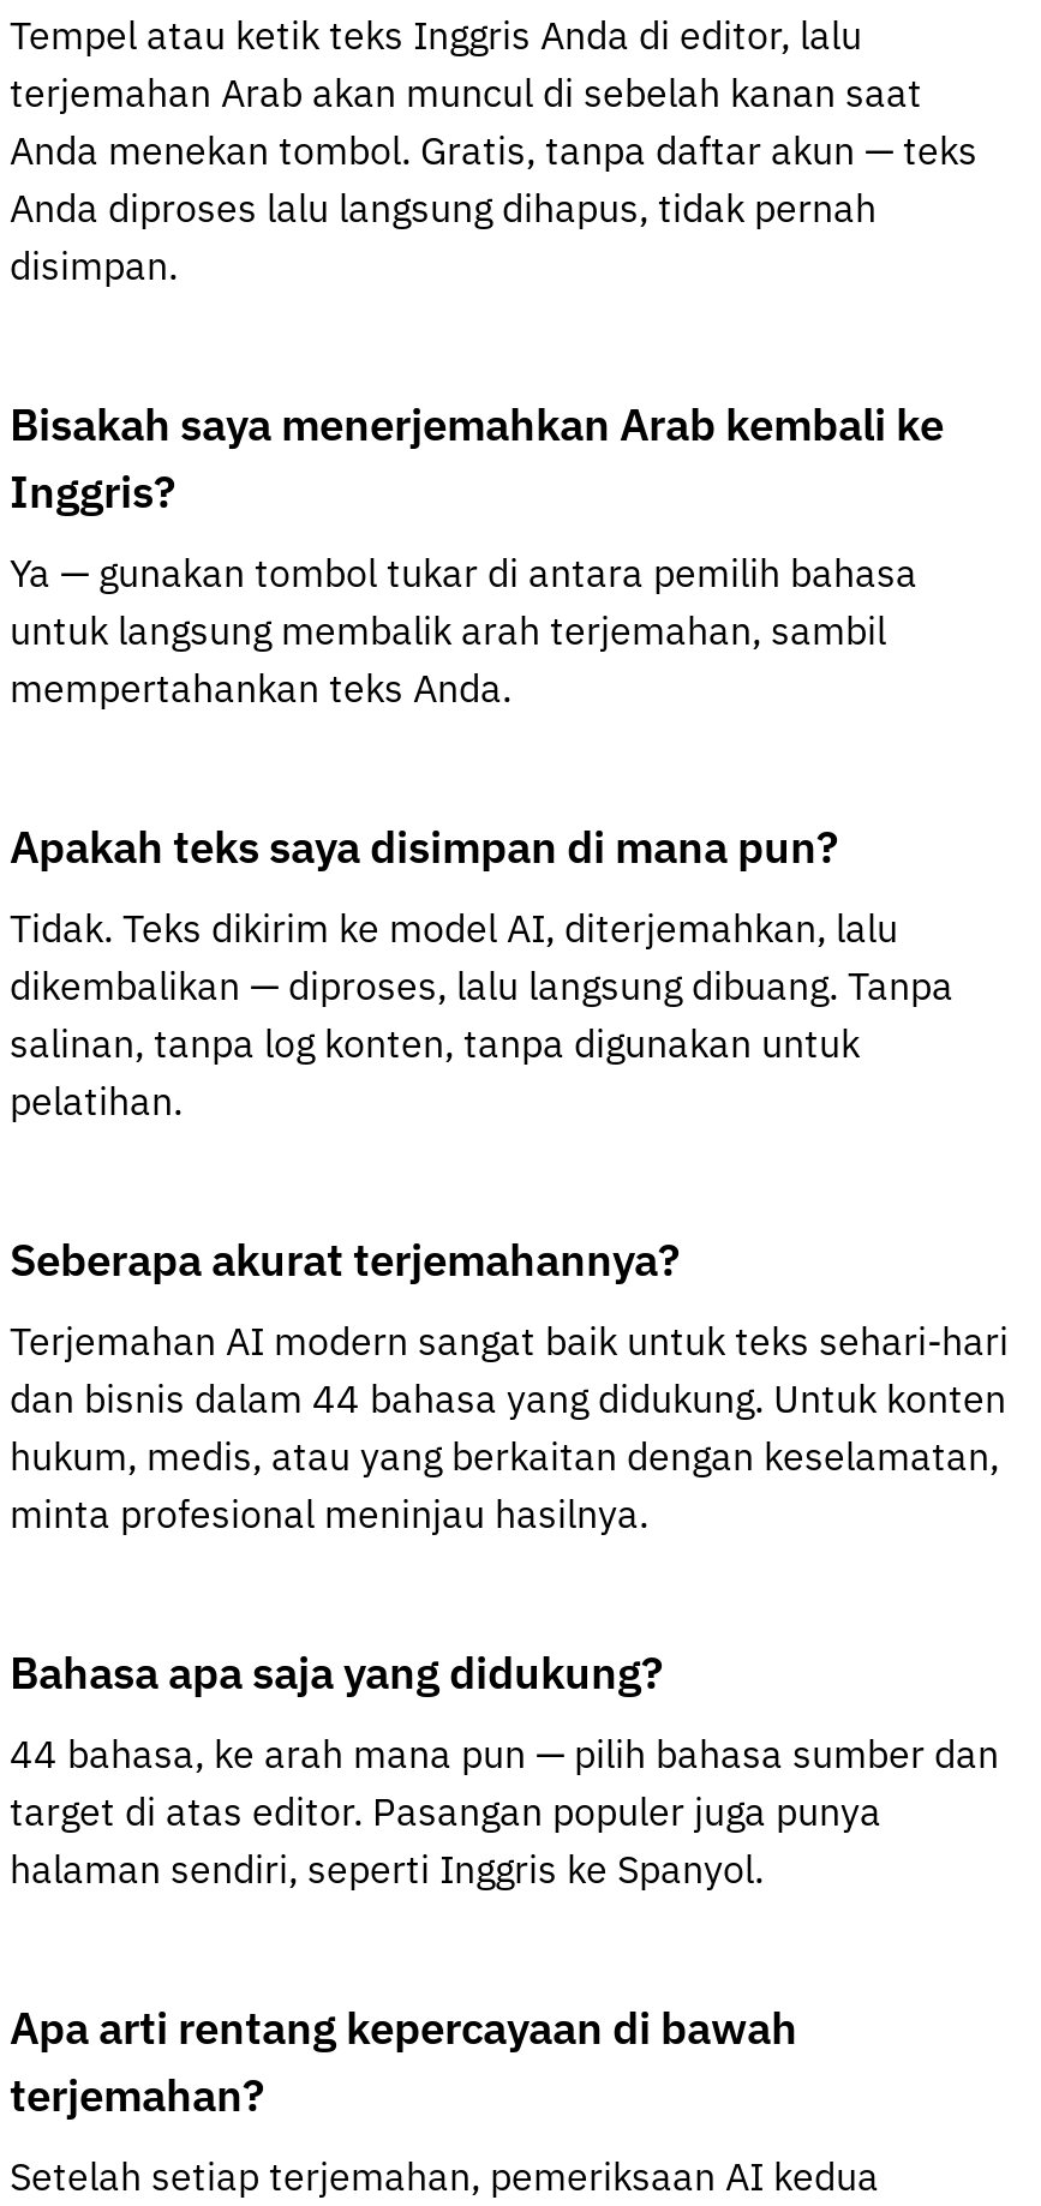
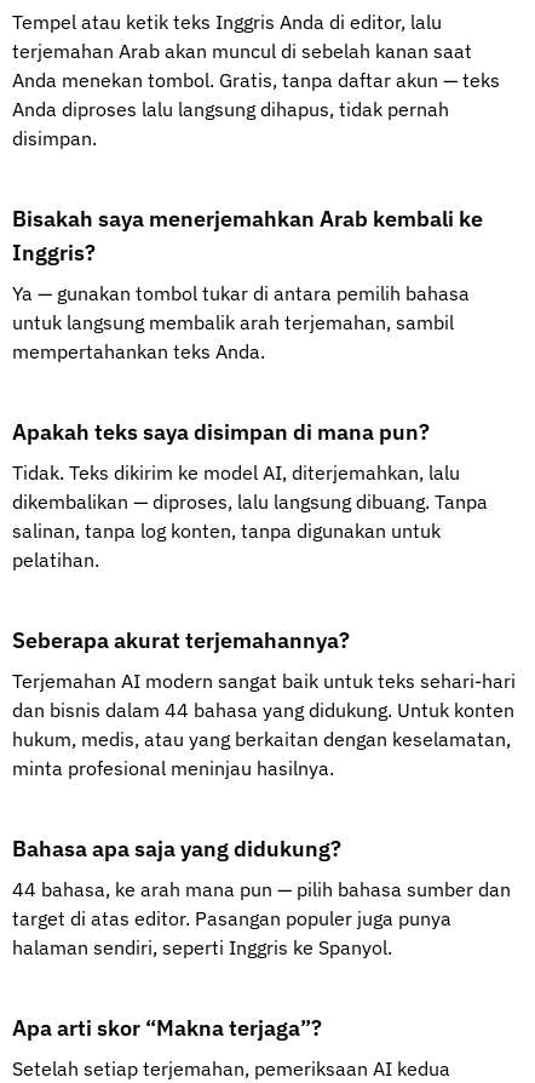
- Apa arti rentang kepercayaan di bawah
- terjemahan?
+ Apa arti skor “Makna terjaga”?
